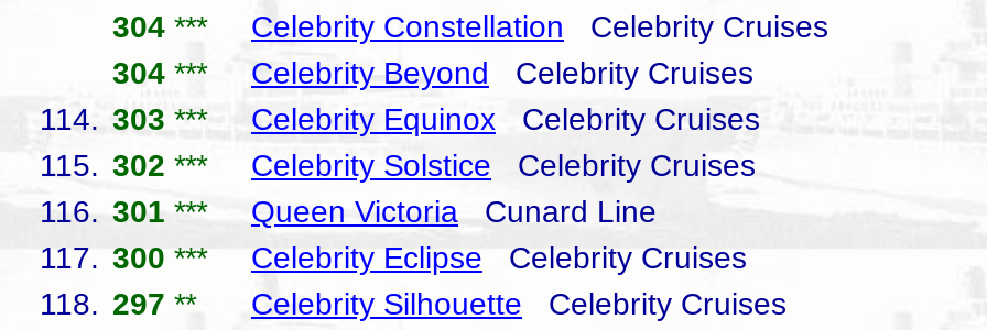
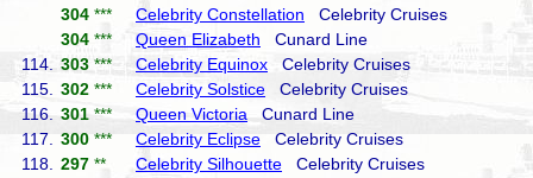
- Celebrity Beyond Celebrity Cruises
+ Queen Elizabeth Cunard Line
